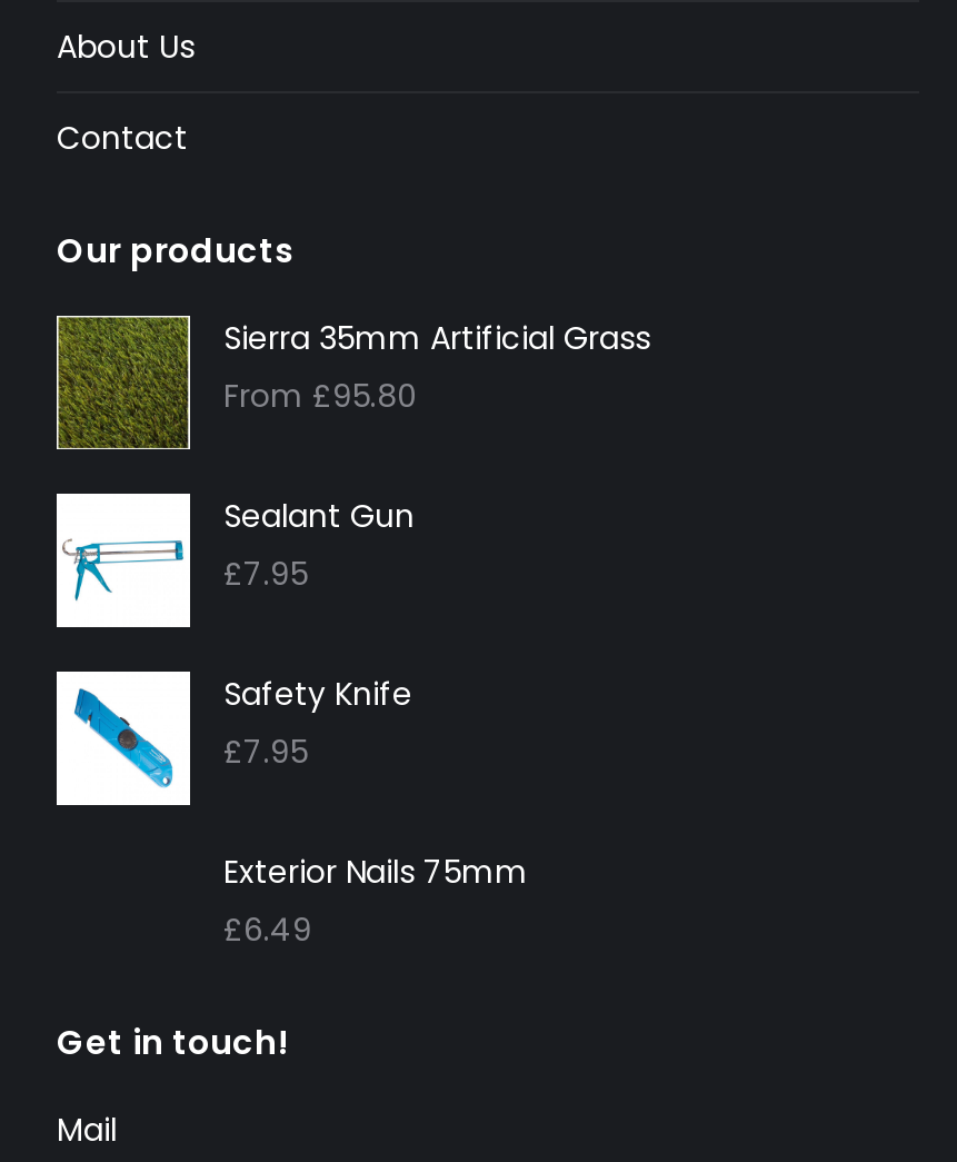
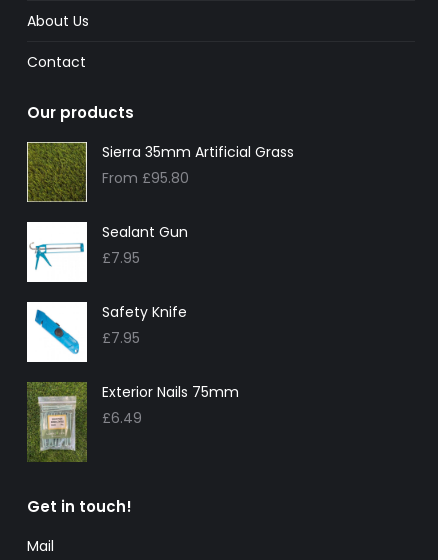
+ [image]
